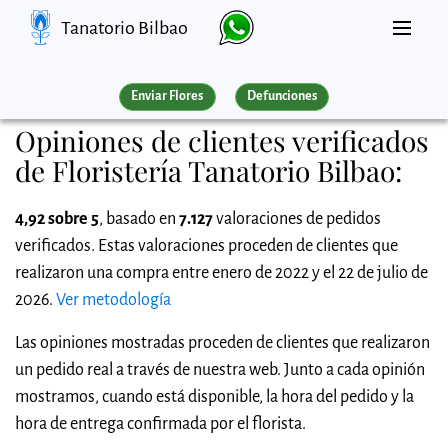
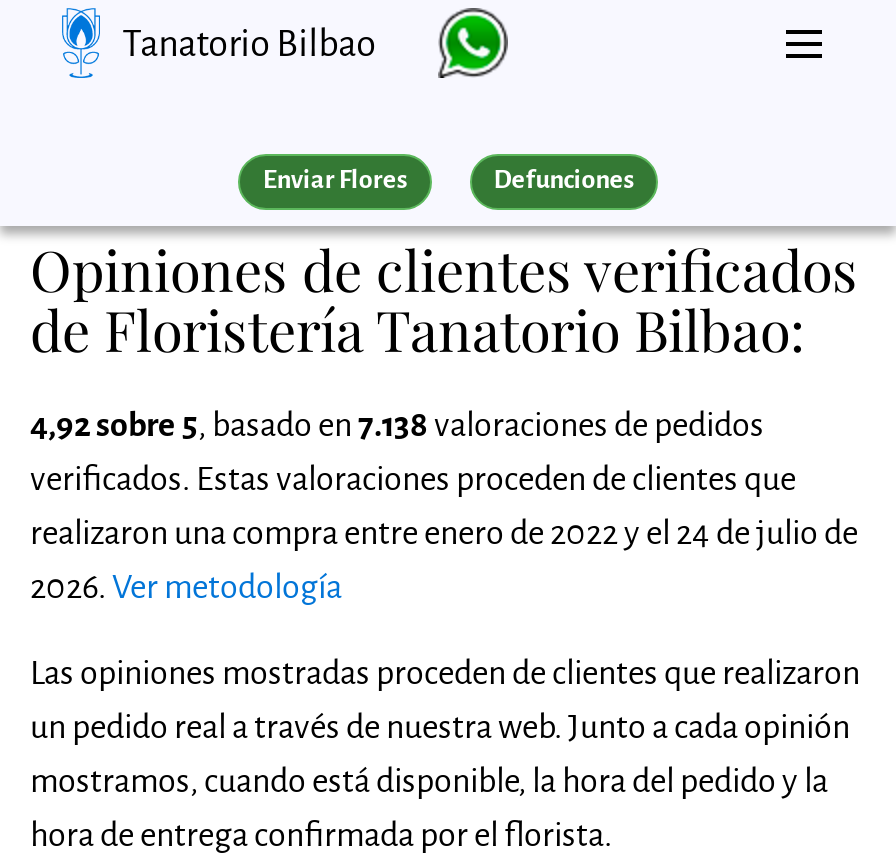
- 4,92 sobre 5, basado en 7.127 valoraciones de pedidos
+ 4,92 sobre 5, basado en 7.138 valoraciones de pedidos

- realizaron una compra entre enero de 2022 y el 22 de julio de
+ realizaron una compra entre enero de 2022 y el 24 de julio de
